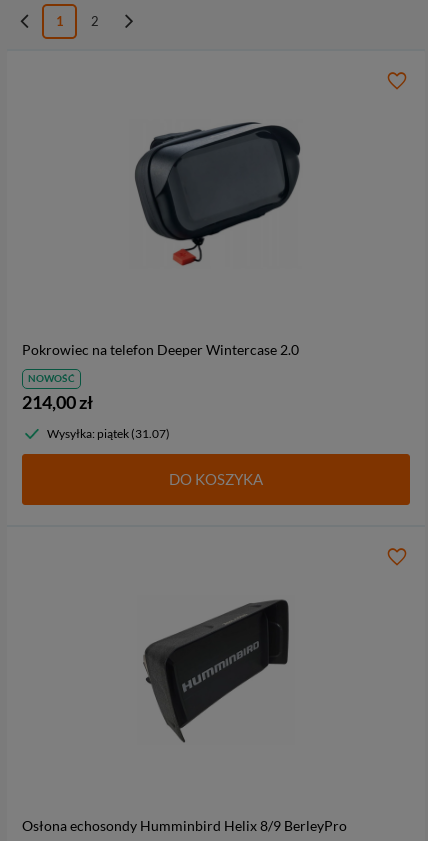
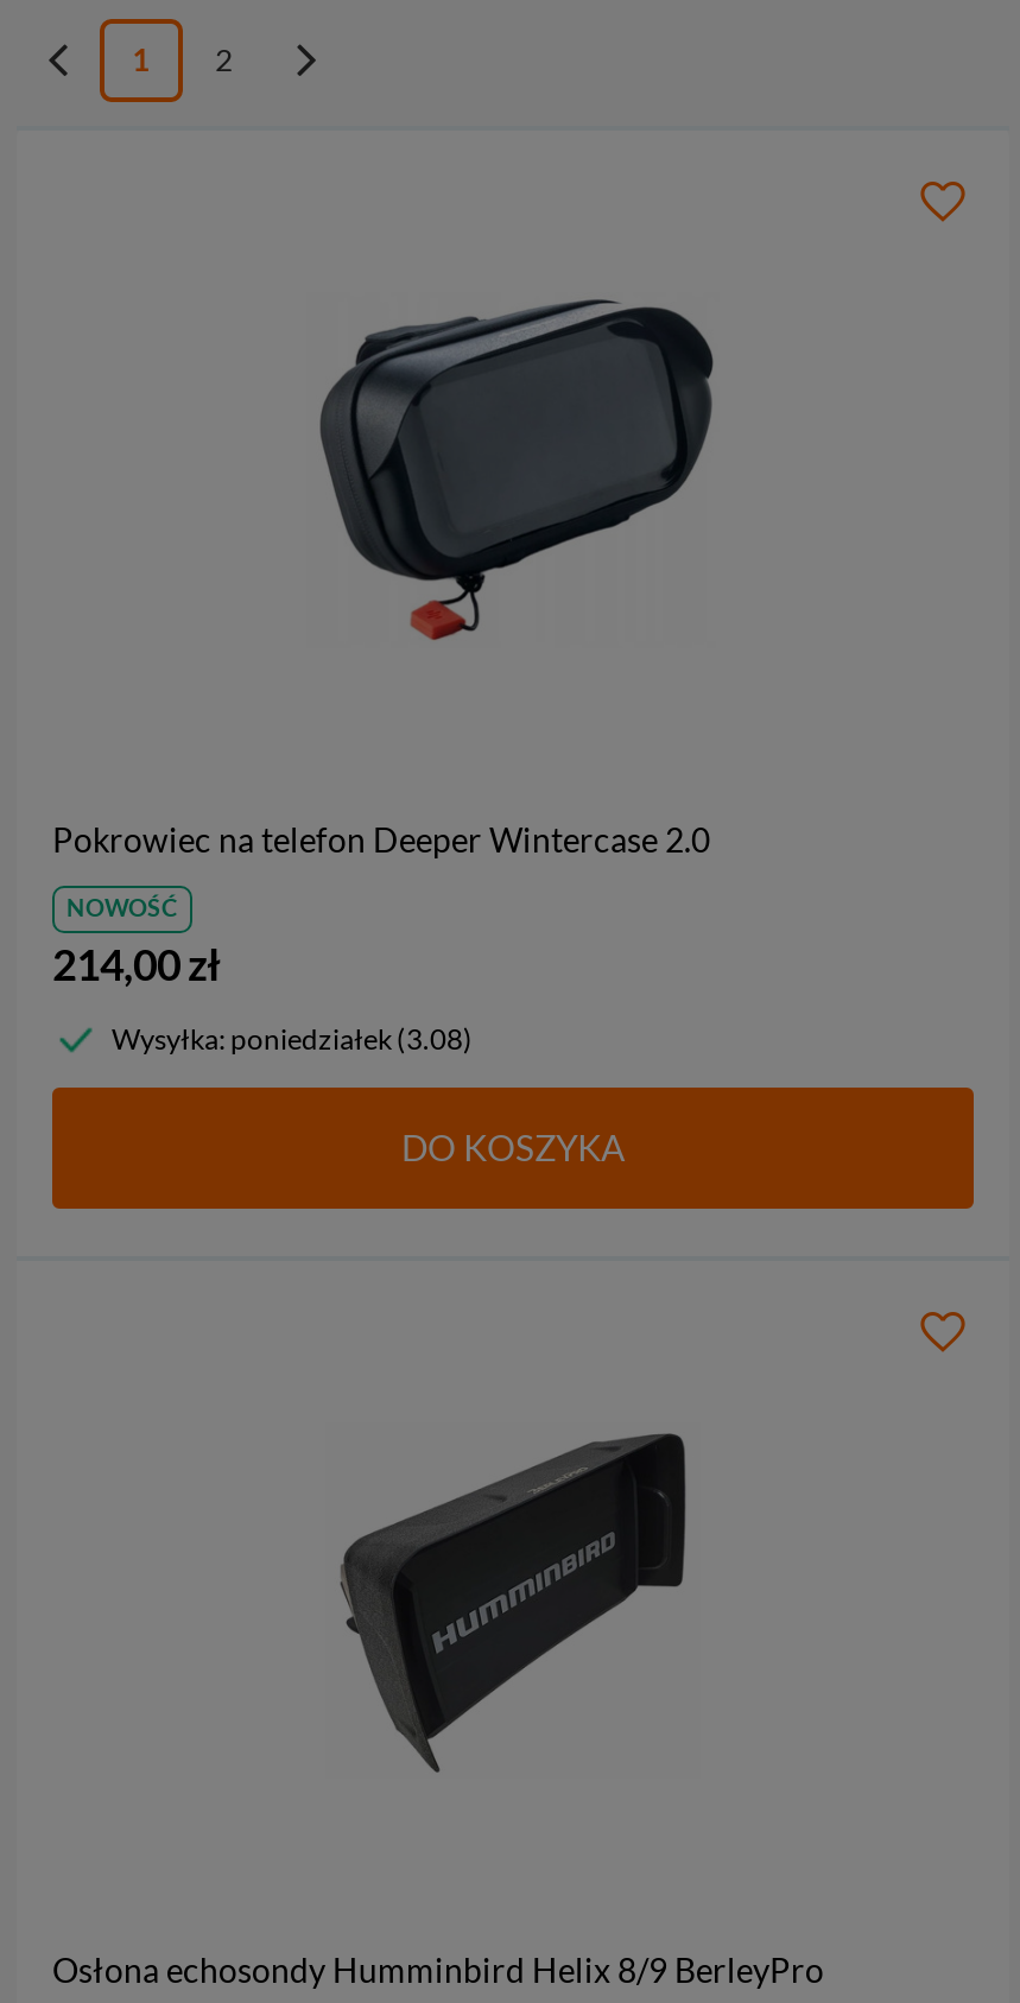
- Wysyłka: piątek (31.07)
+ Wysyłka: poniedziałek (3.08)
